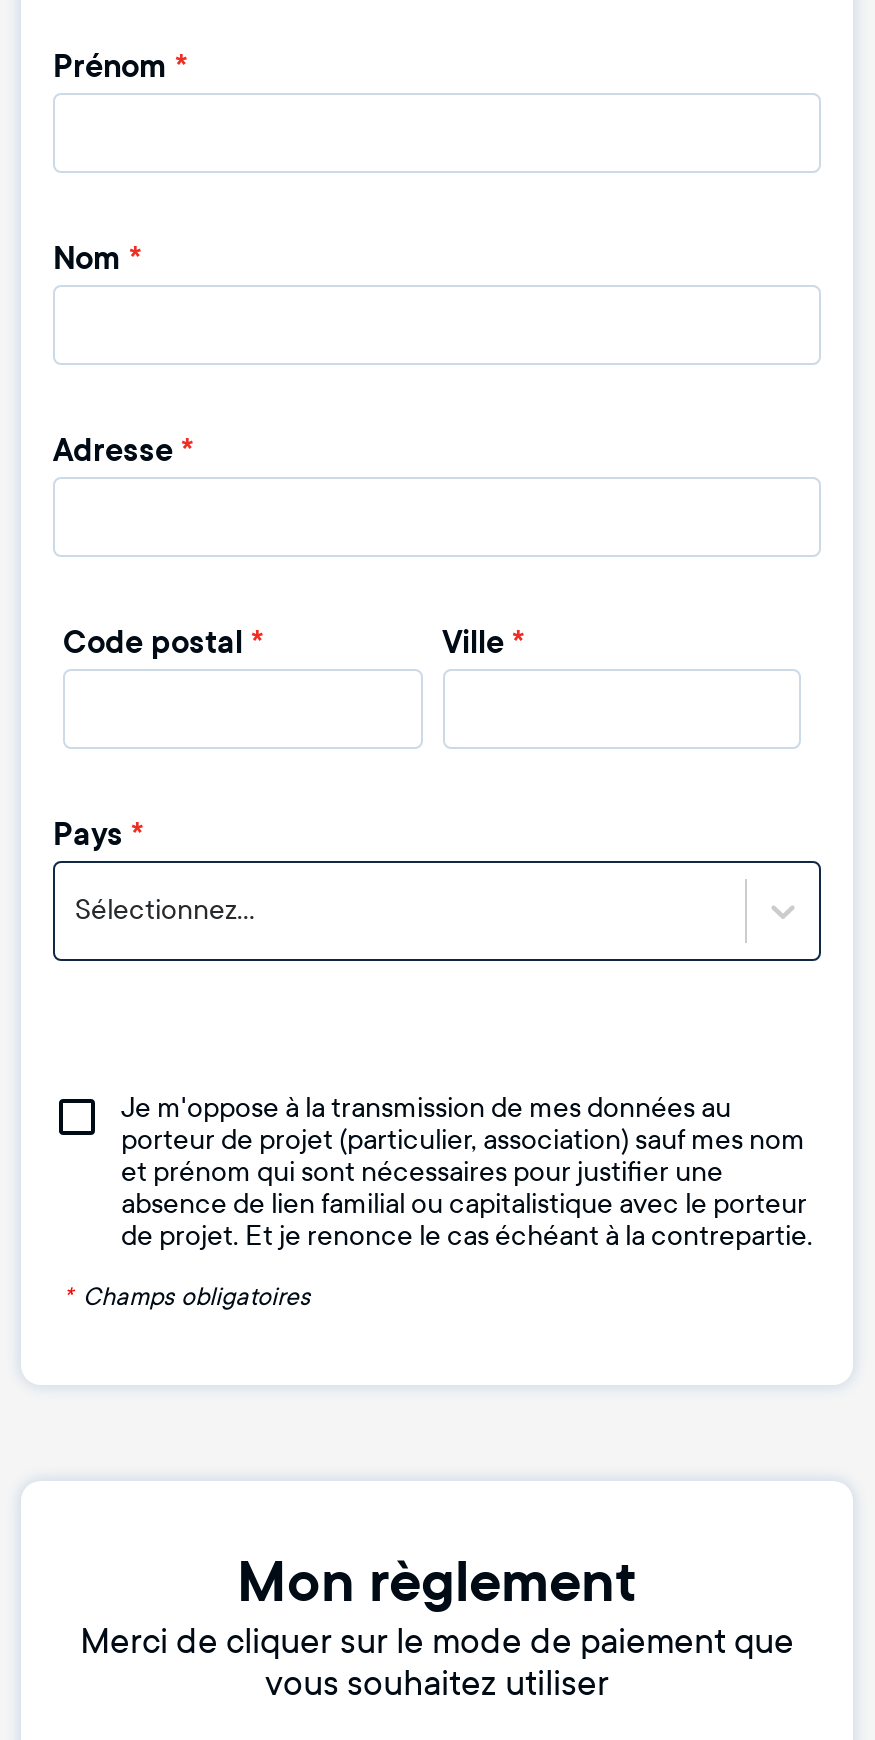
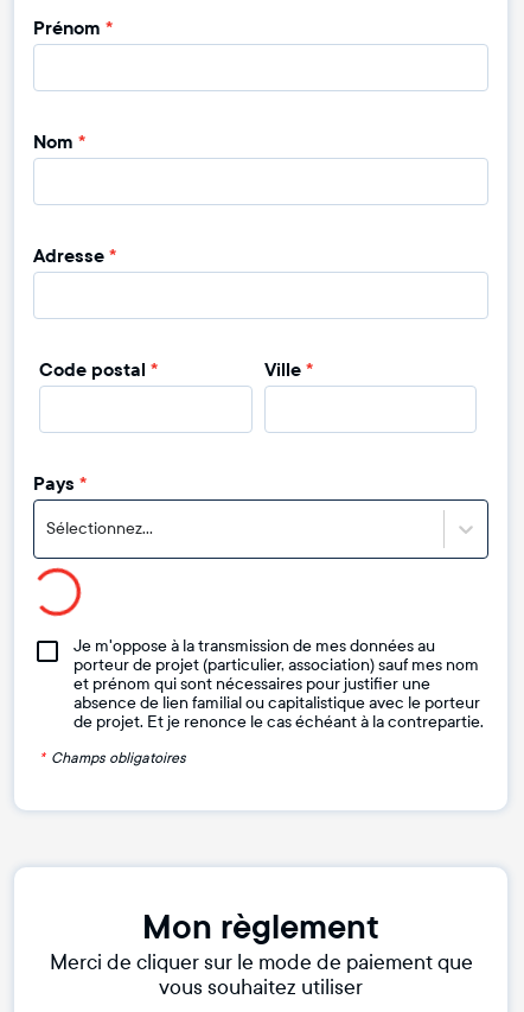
+ [image]
